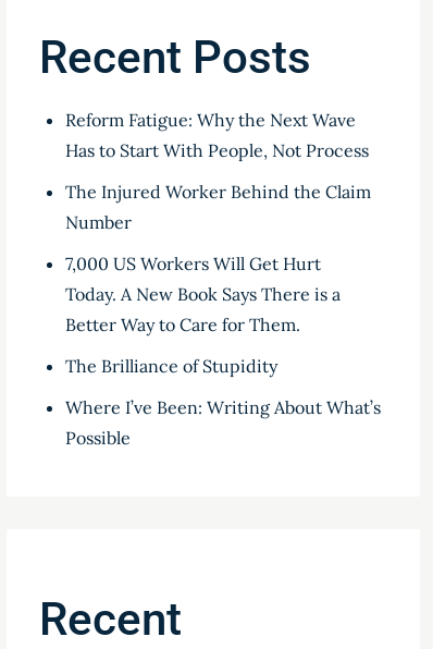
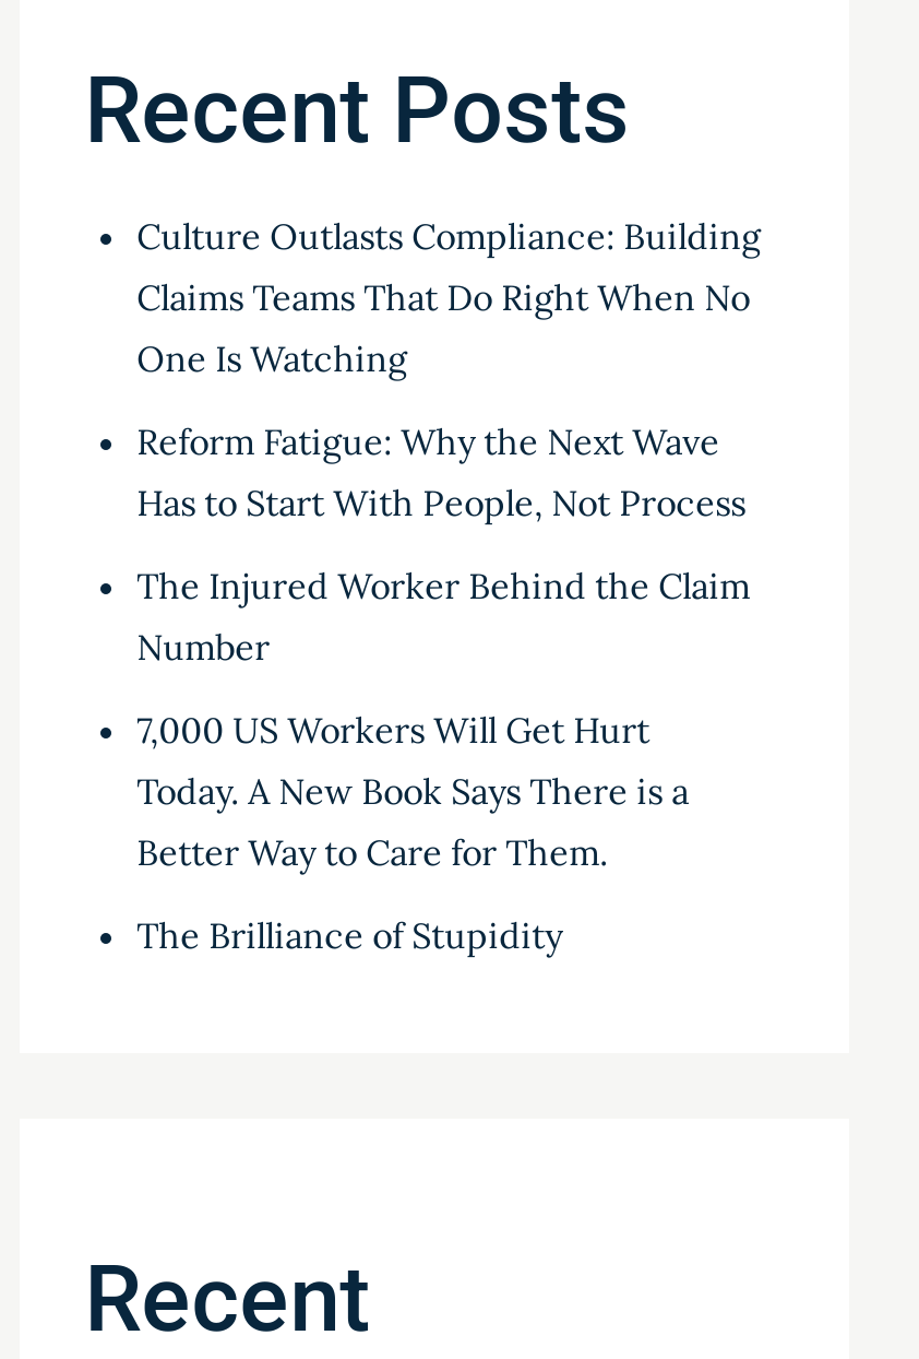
+ Culture Outlasts Compliance: Building
+ Claims Teams That Do Right When No
+ One Is Watching

moved down: Reform Fatigue: Why the Next Wave | Has to Start With People, Not Process | The Injured Worker Behind the Claim | Number | 7,000 US Workers Will Get Hurt | Today. A New Book Says There is a | Better Way to Care for Them. | The Brilliance of Stupidity

- Where I’ve Been: Writing About What’s
- Possible
